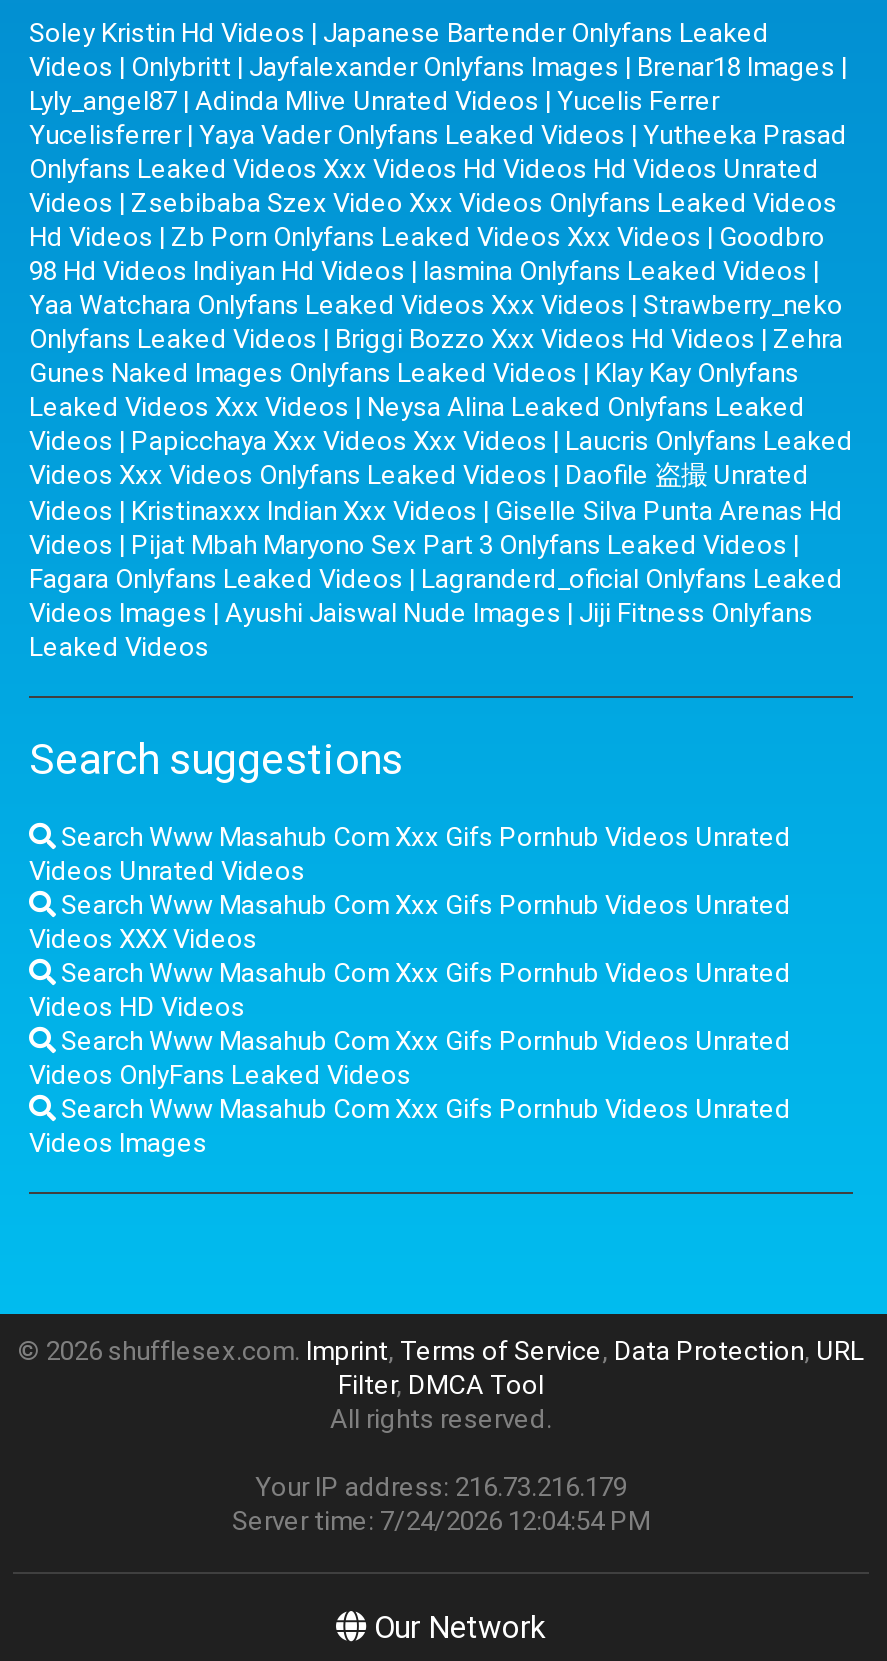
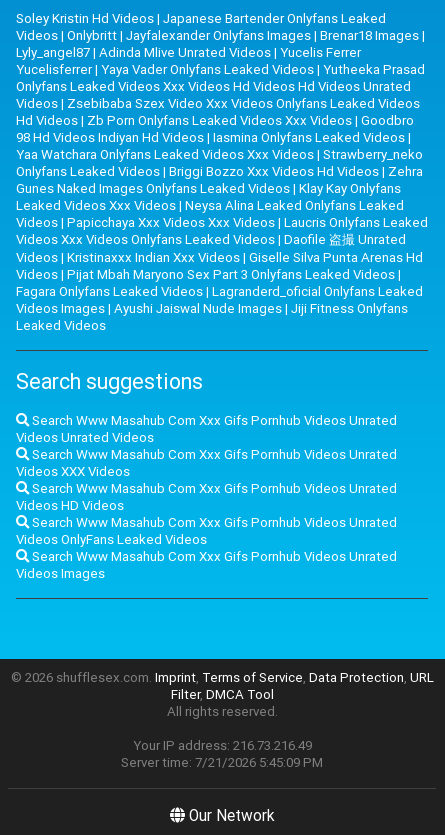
- Your IP address: 216.73.216.179
+ Your IP address: 216.73.216.49

- Server time: 7/24/2026 12:04:54 PM
+ Server time: 7/21/2026 5:45:09 PM
